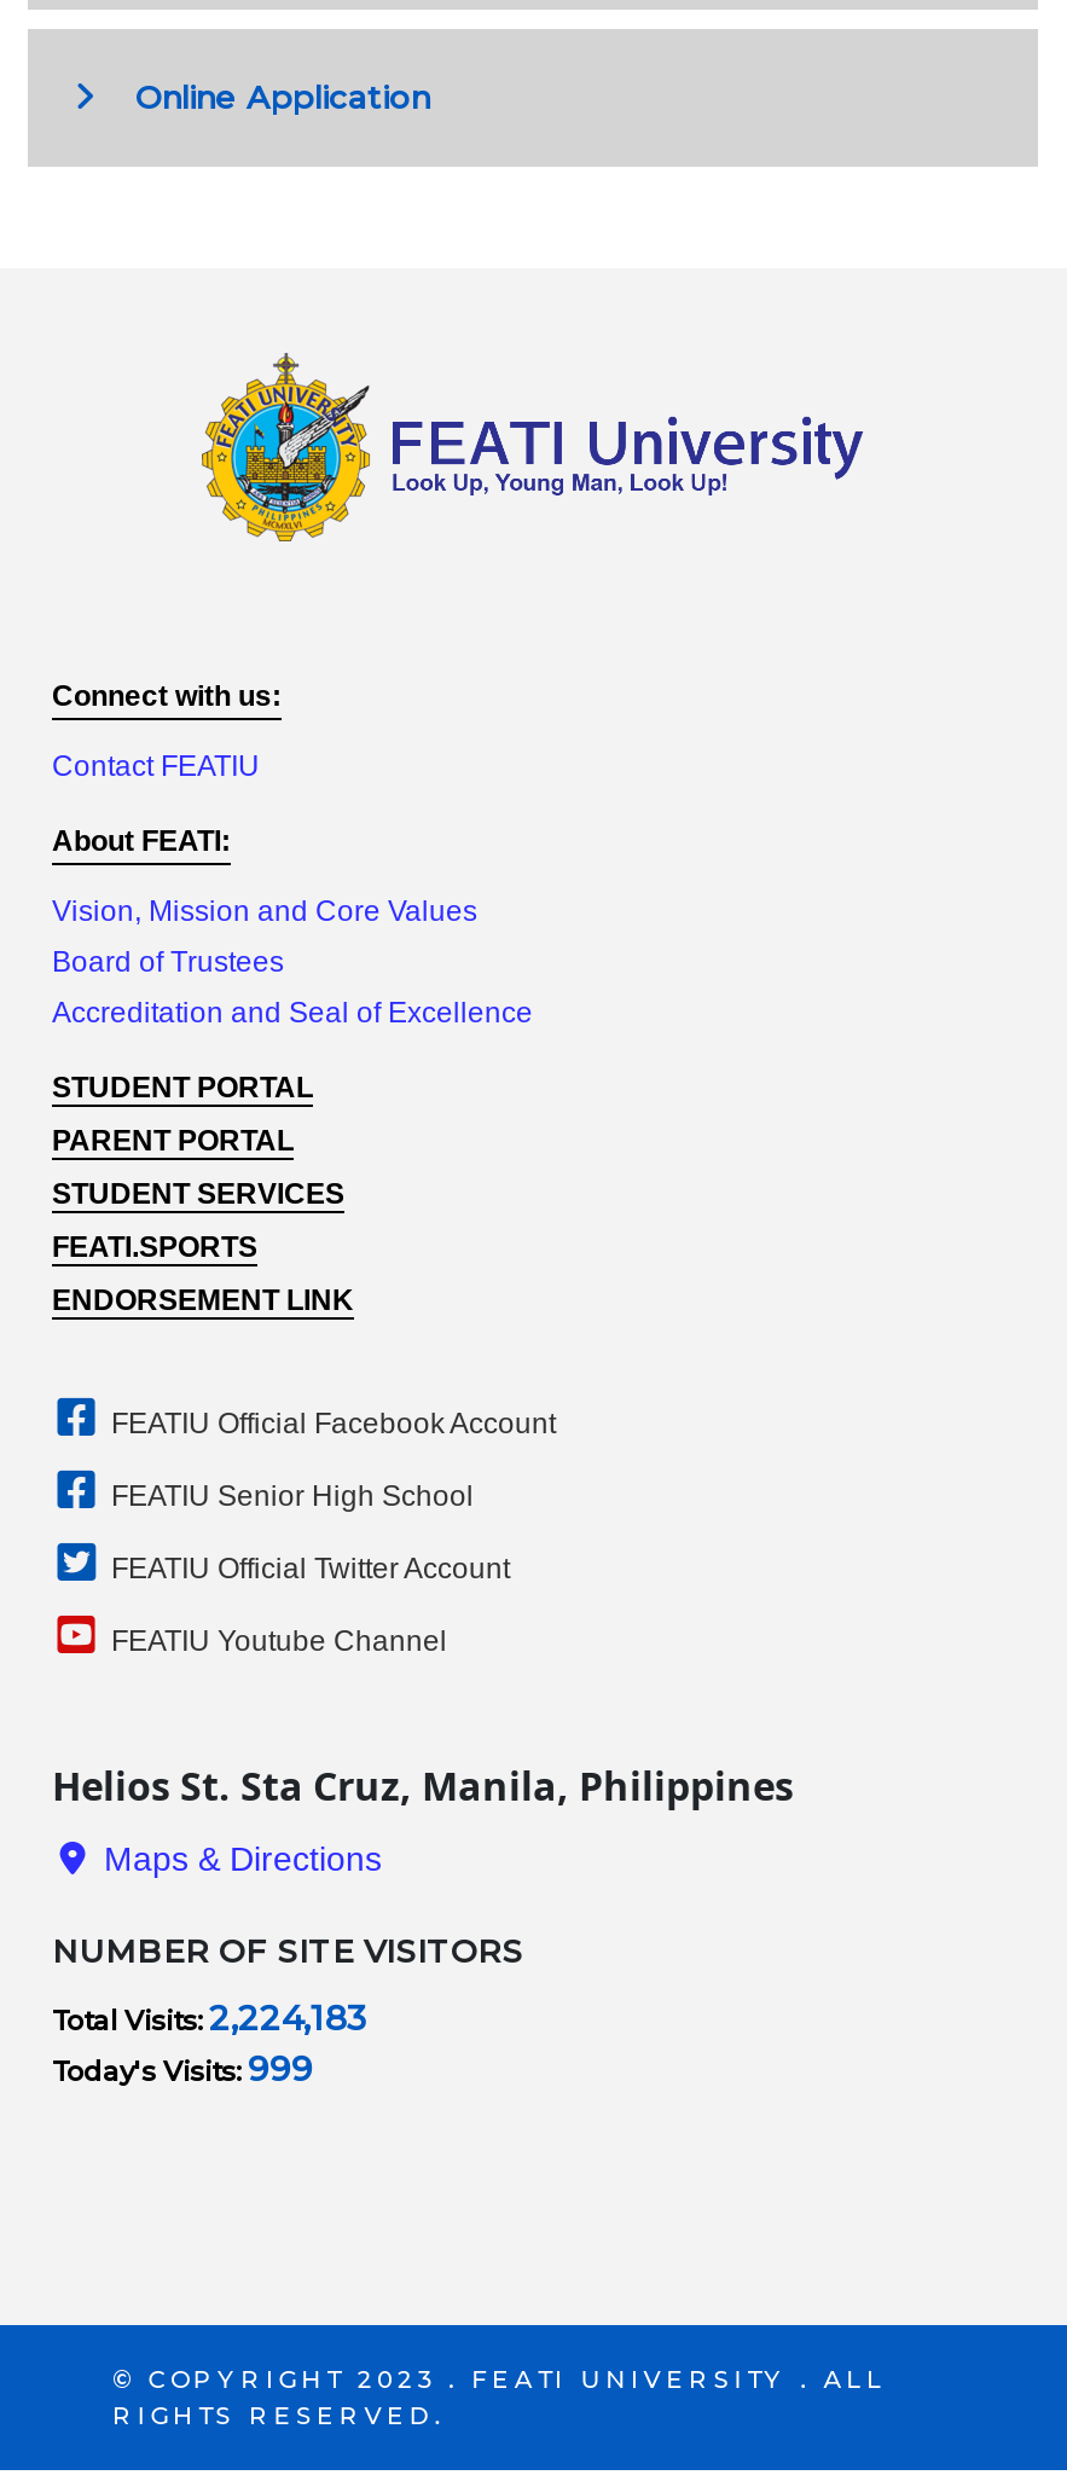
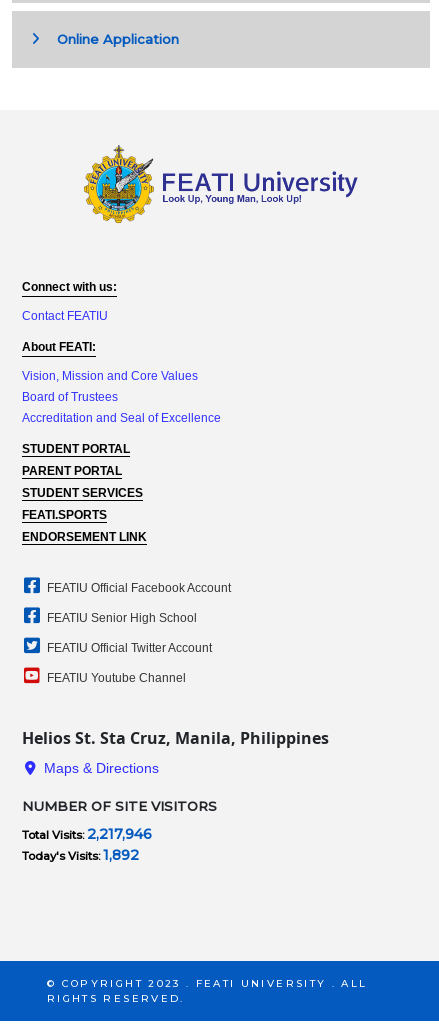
- Total Visits:2,224,183
+ Total Visits:2,217,946

- Today's Visits:999
+ Today's Visits:1,892
